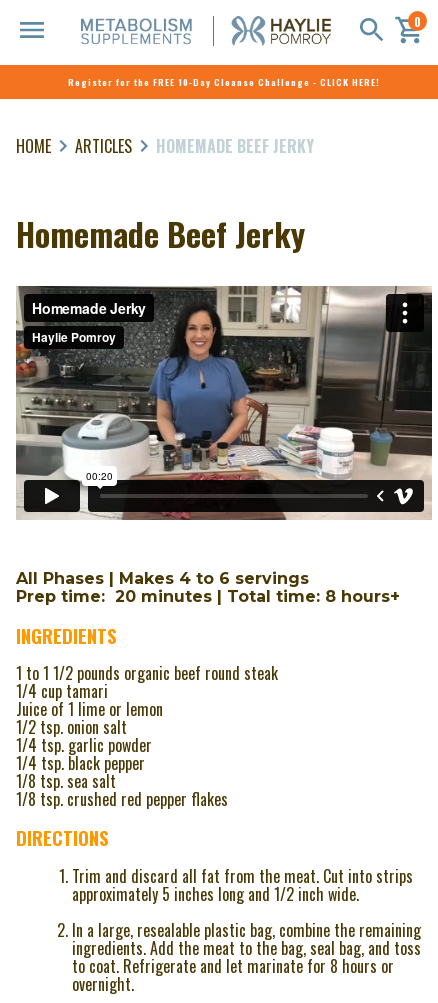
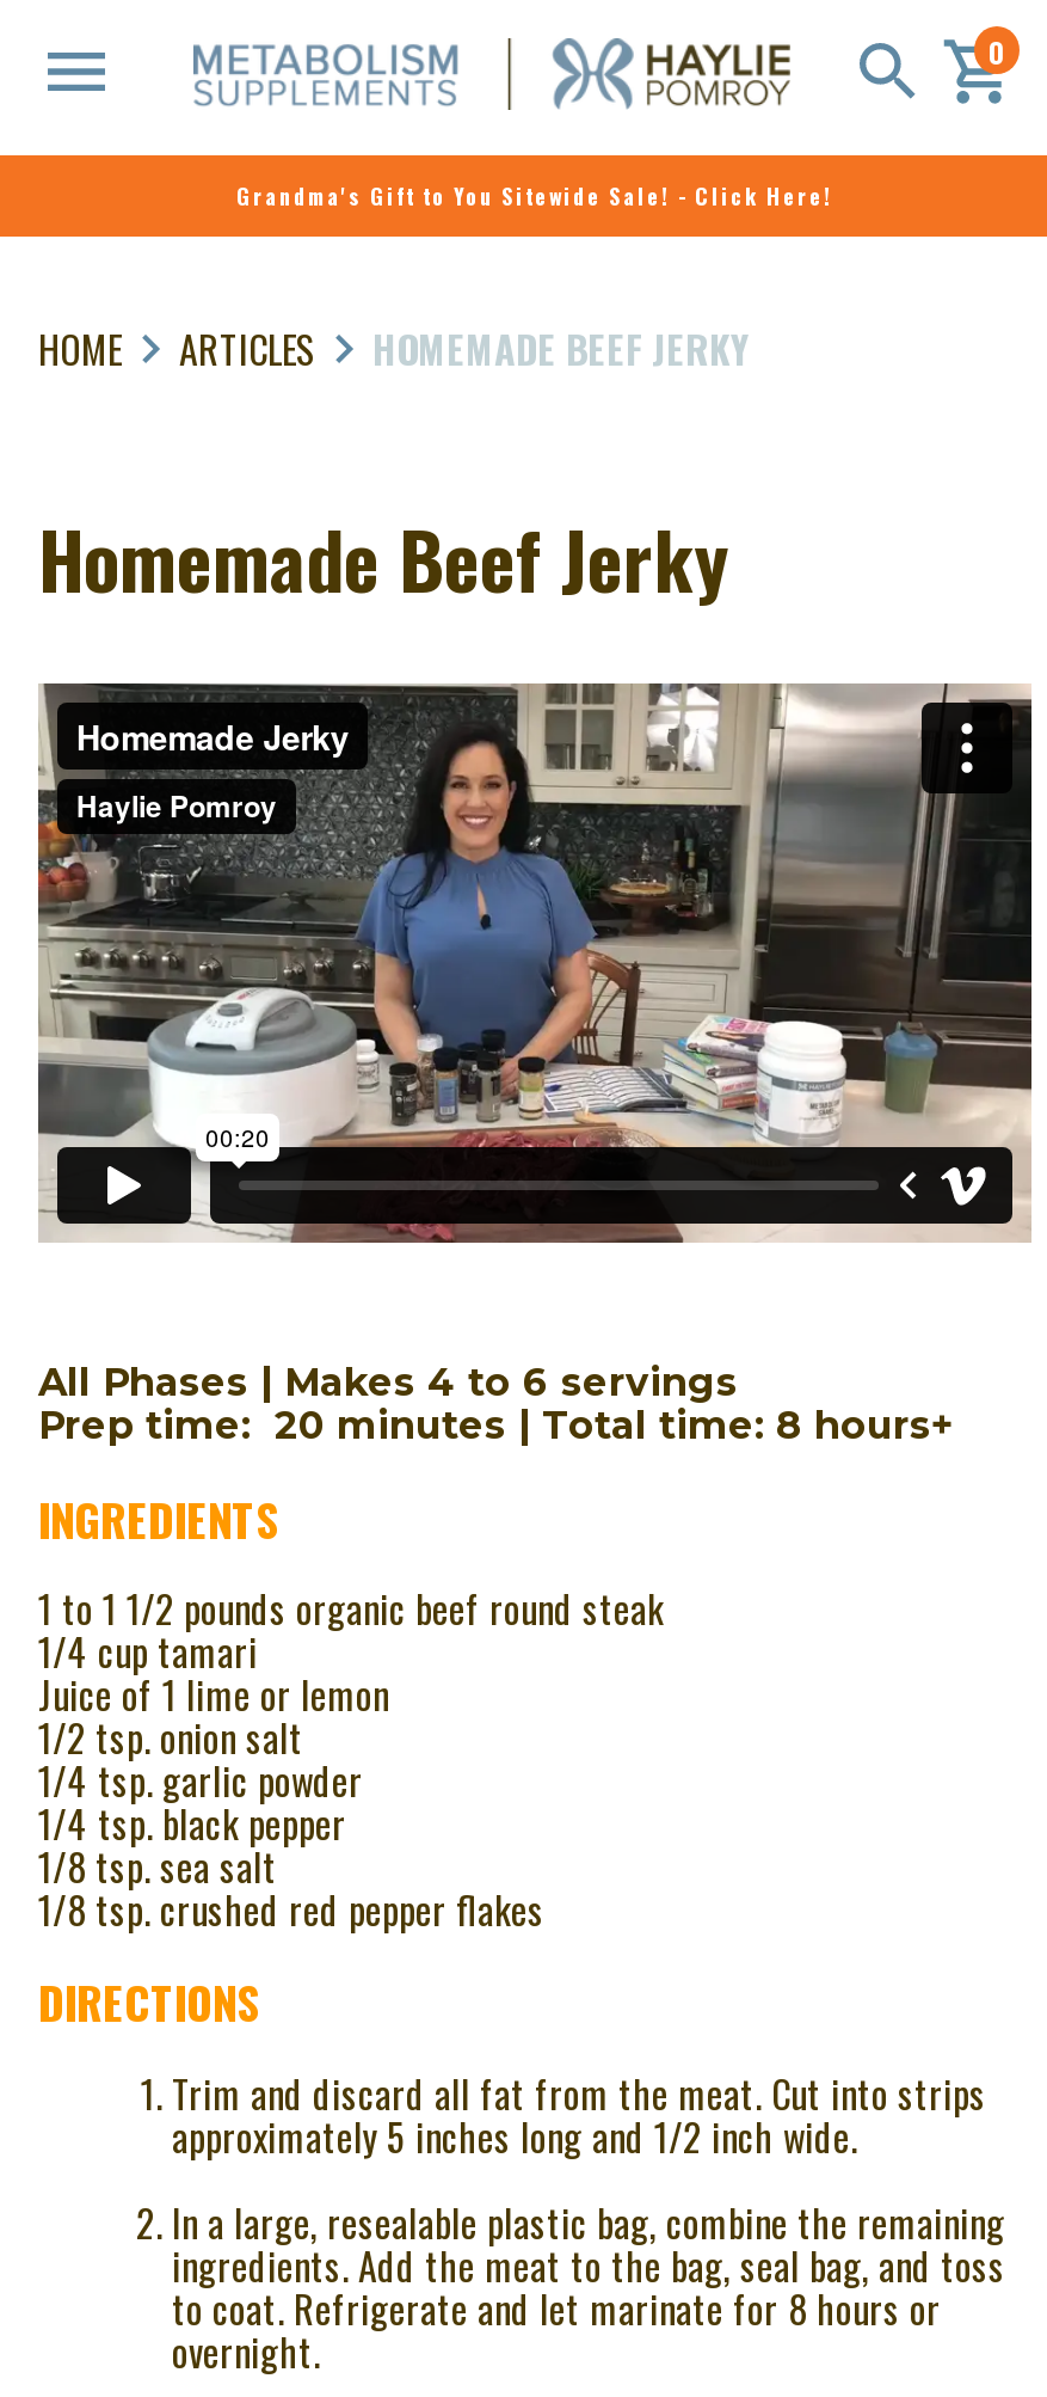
- Register for the FREE 10-Day Cleanse Challenge - CLICK HERE!
+ Grandma's Gift to You Sitewide Sale! - Click Here!
